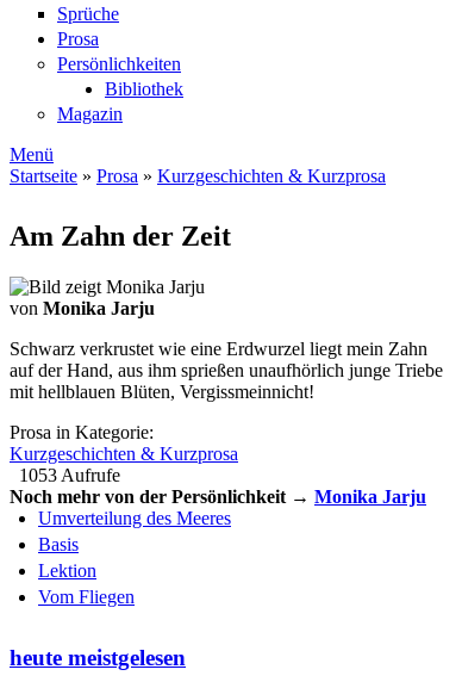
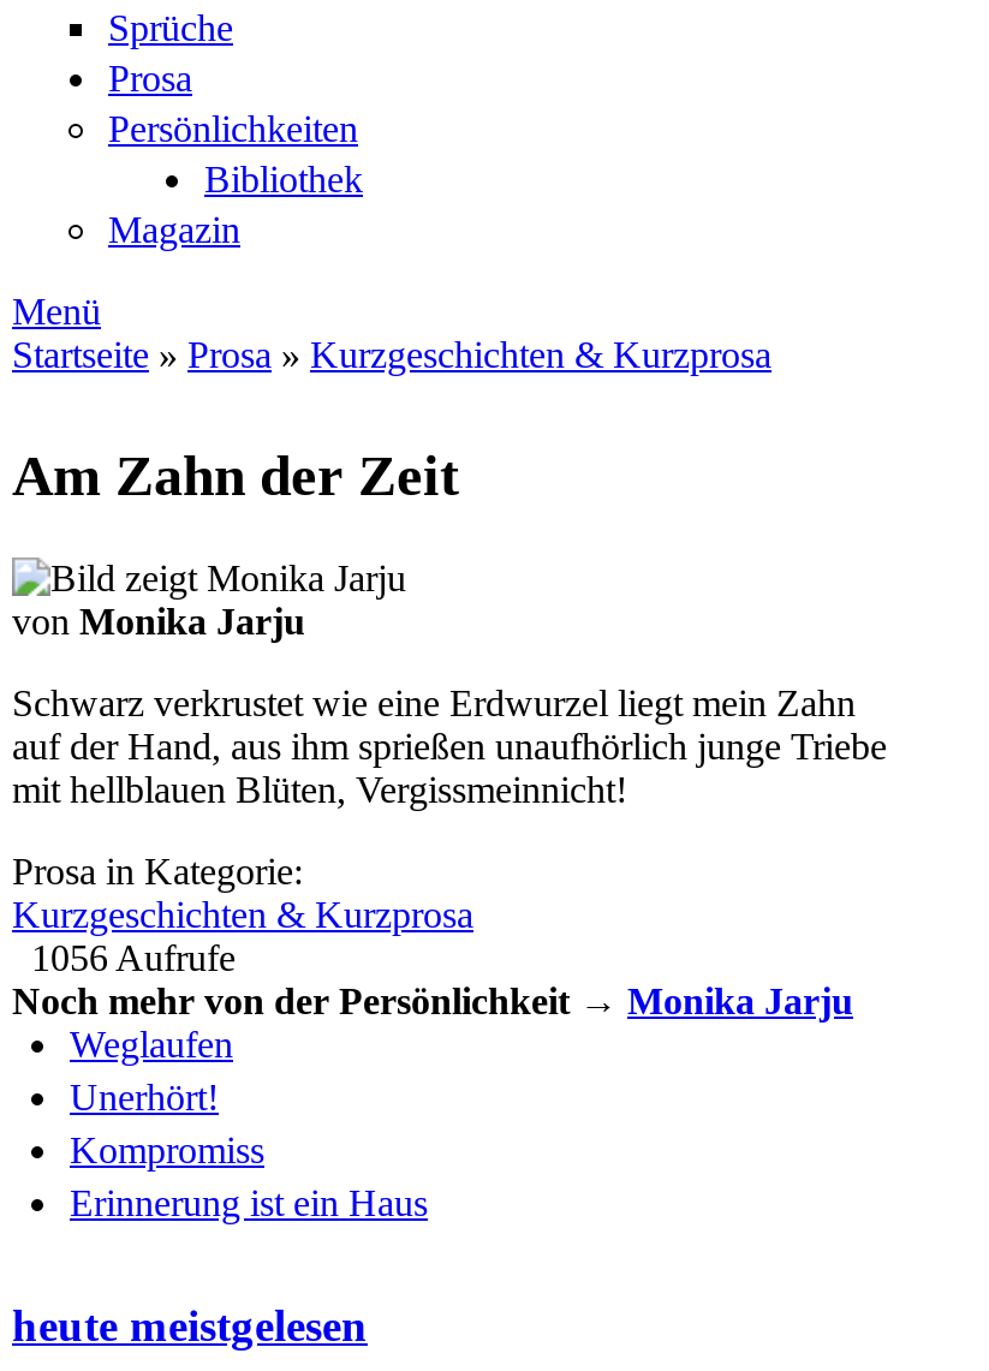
- 1053 Aufrufe
+ 1056 Aufrufe

- Umverteilung des Meeres
- Basis
- Lektion
- Vom Fliegen
+ Weglaufen
+ Unerhört!
+ Kompromiss
+ Erinnerung ist ein Haus
